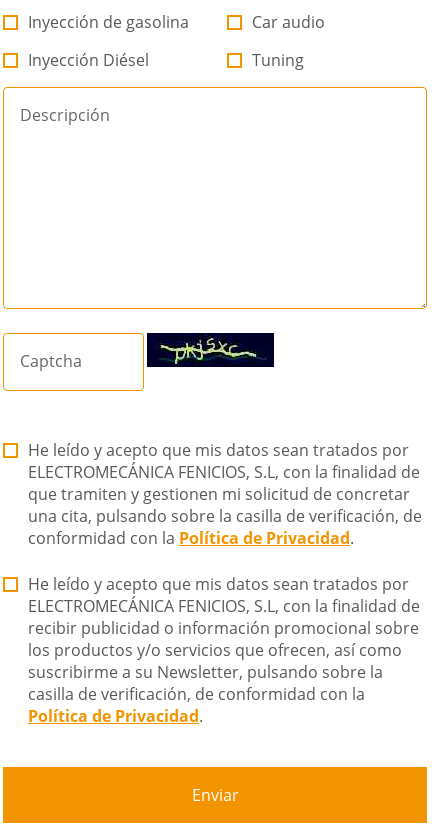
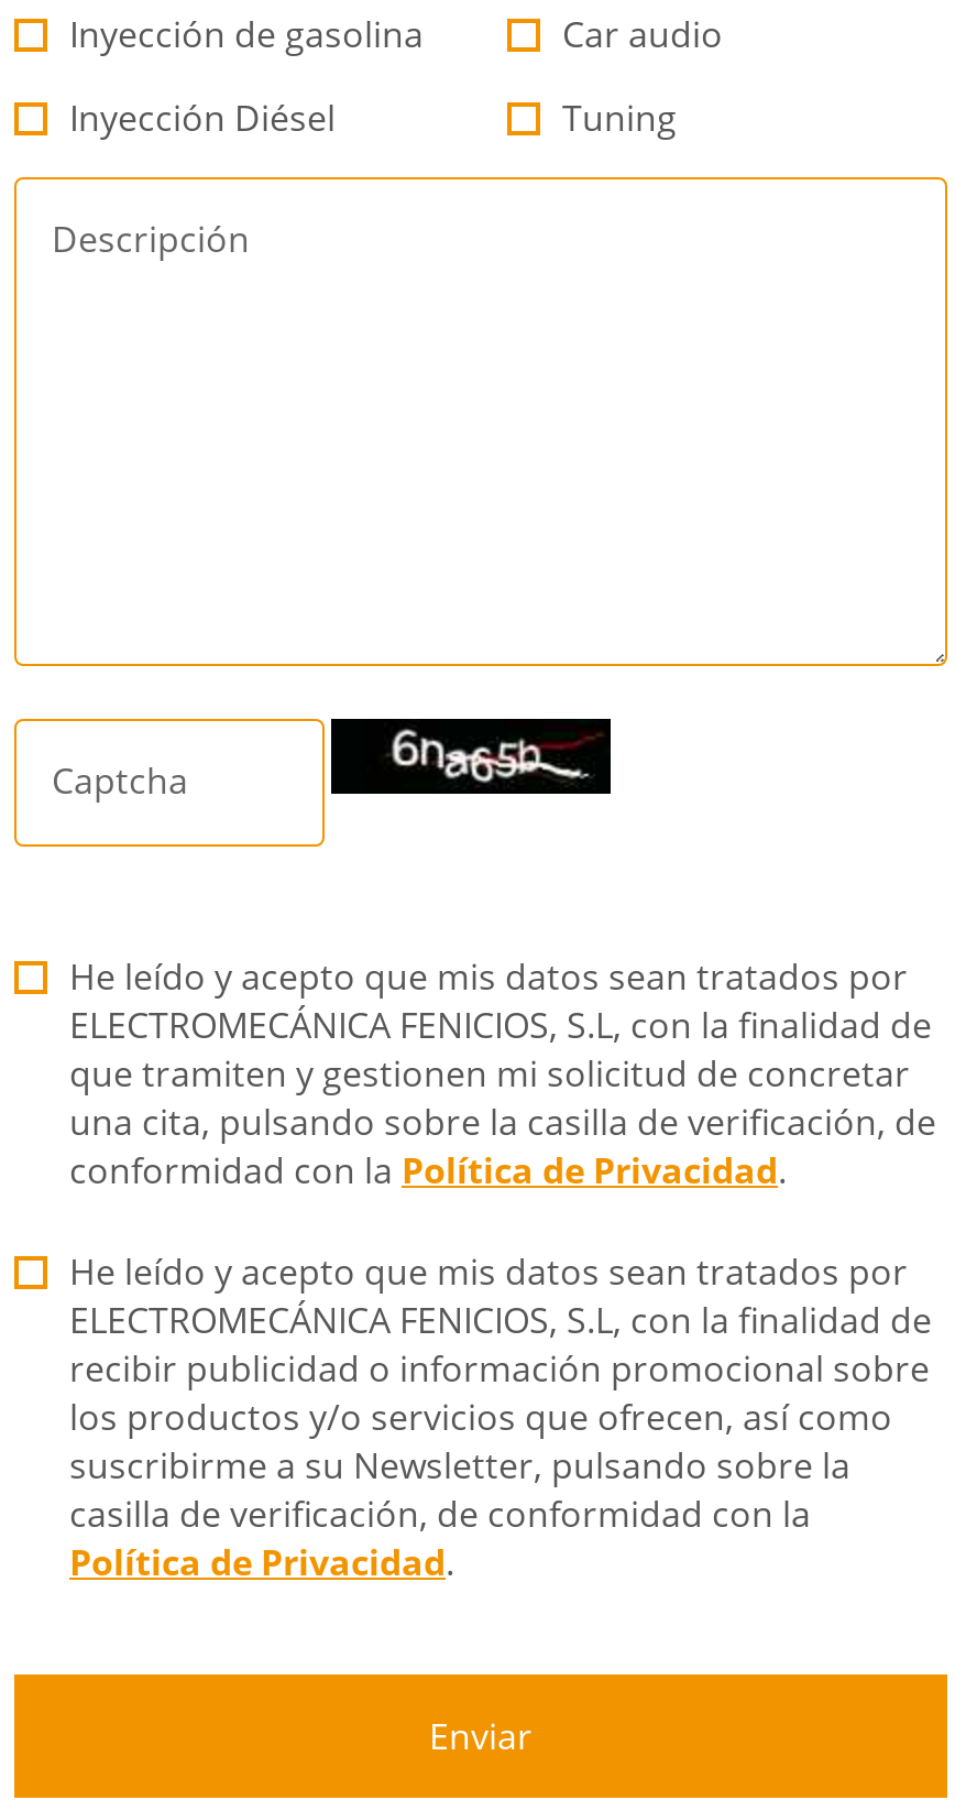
- [image]
+ [image]
